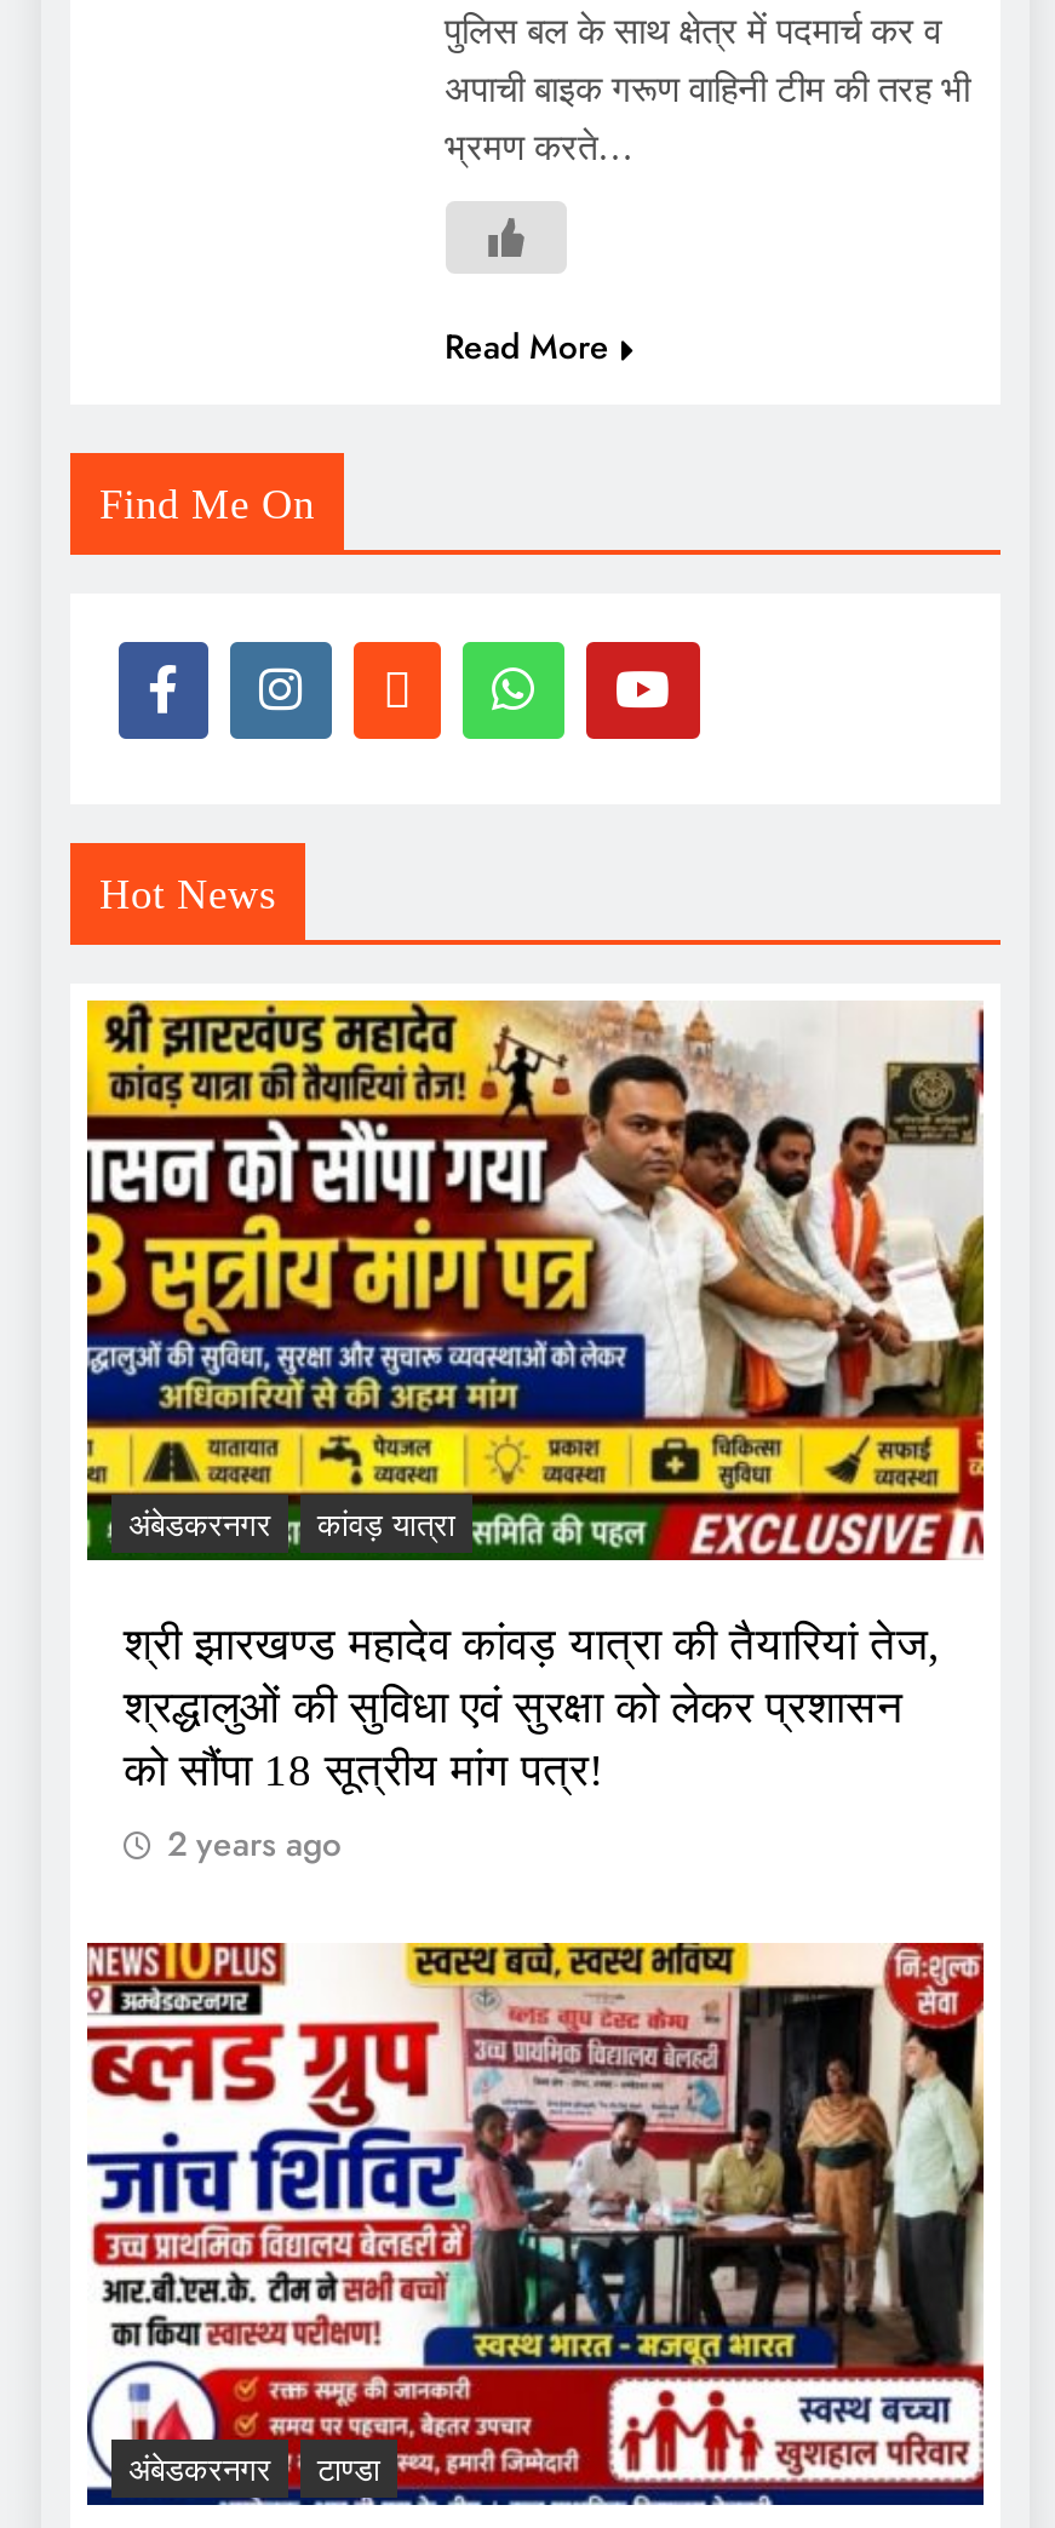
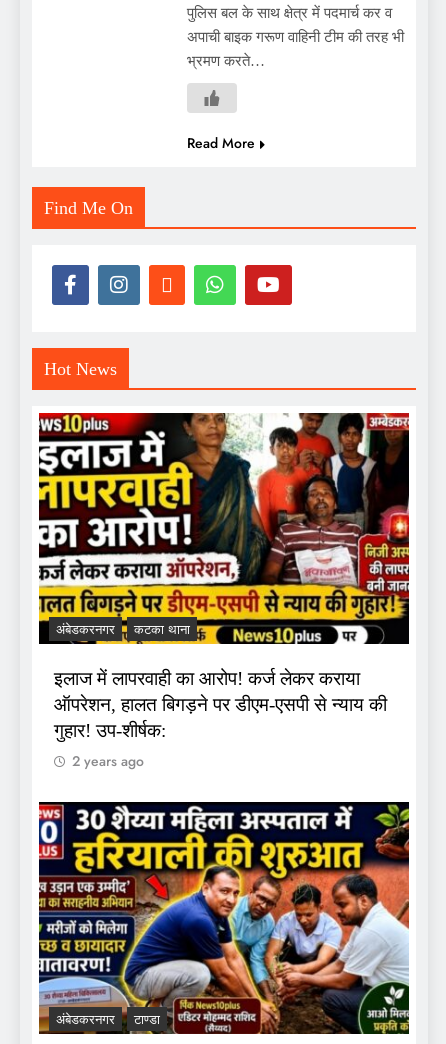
- [image]
- कांवड़ यात्रा
+ [image]
+ कटका थाना

- श्री झारखण्ड महादेव कांवड़ यात्रा की तैयारियां तेज,
- श्रद्धालुओं की सुविधा एवं सुरक्षा को लेकर प्रशासन
- को सौंपा 18 सूत्रीय मांग पत्र!
+ इलाज में लापरवाही का आरोप! कर्ज लेकर कराया
+ ऑपरेशन, हालत बिगड़ने पर डीएम-एसपी से न्याय की
+ गुहार! उप-शीर्षक:

- [image]
+ [image]
